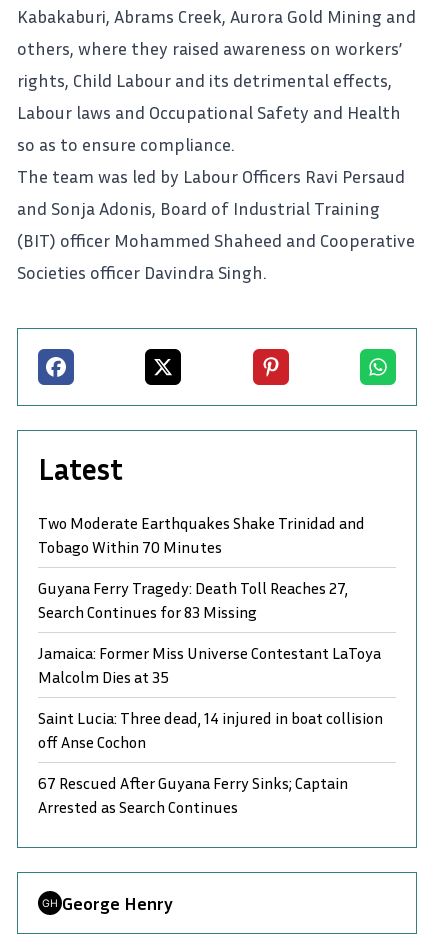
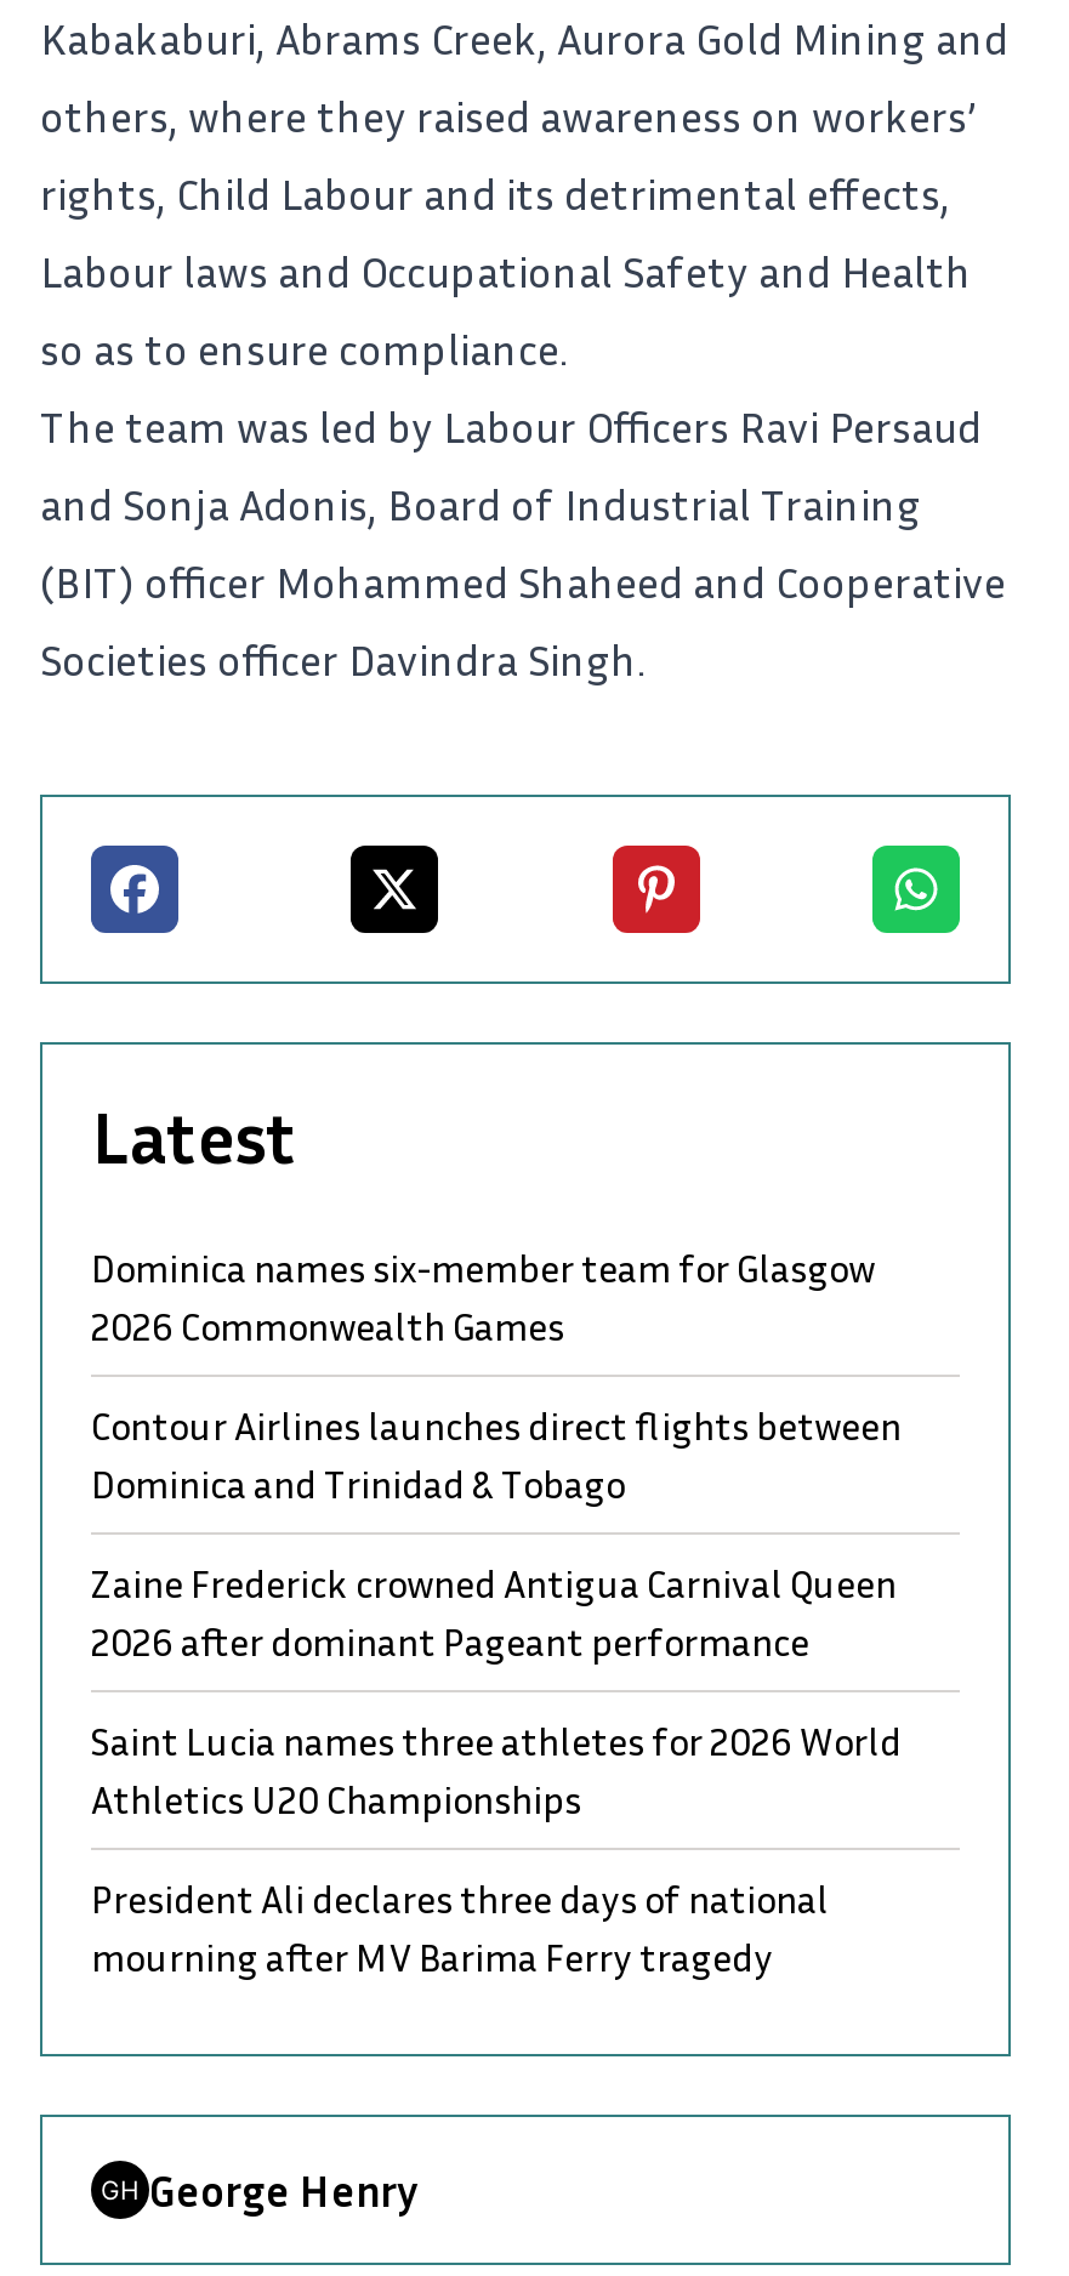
- Two Moderate Earthquakes Shake Trinidad and
- Tobago Within 70 Minutes
+ Dominica names six-member team for Glasgow
+ 2026 Commonwealth Games

- Guyana Ferry Tragedy: Death Toll Reaches 27,
- Search Continues for 83 Missing
+ Contour Airlines launches direct flights between
+ Dominica and Trinidad & Tobago

- Jamaica: Former Miss Universe Contestant LaToya
- Malcolm Dies at 35
+ Zaine Frederick crowned Antigua Carnival Queen
+ 2026 after dominant Pageant performance

- Saint Lucia: Three dead, 14 injured in boat collision
- off Anse Cochon
+ Saint Lucia names three athletes for 2026 World
+ Athletics U20 Championships

- 67 Rescued After Guyana Ferry Sinks; Captain
- Arrested as Search Continues
+ President Ali declares three days of national
+ mourning after MV Barima Ferry tragedy
